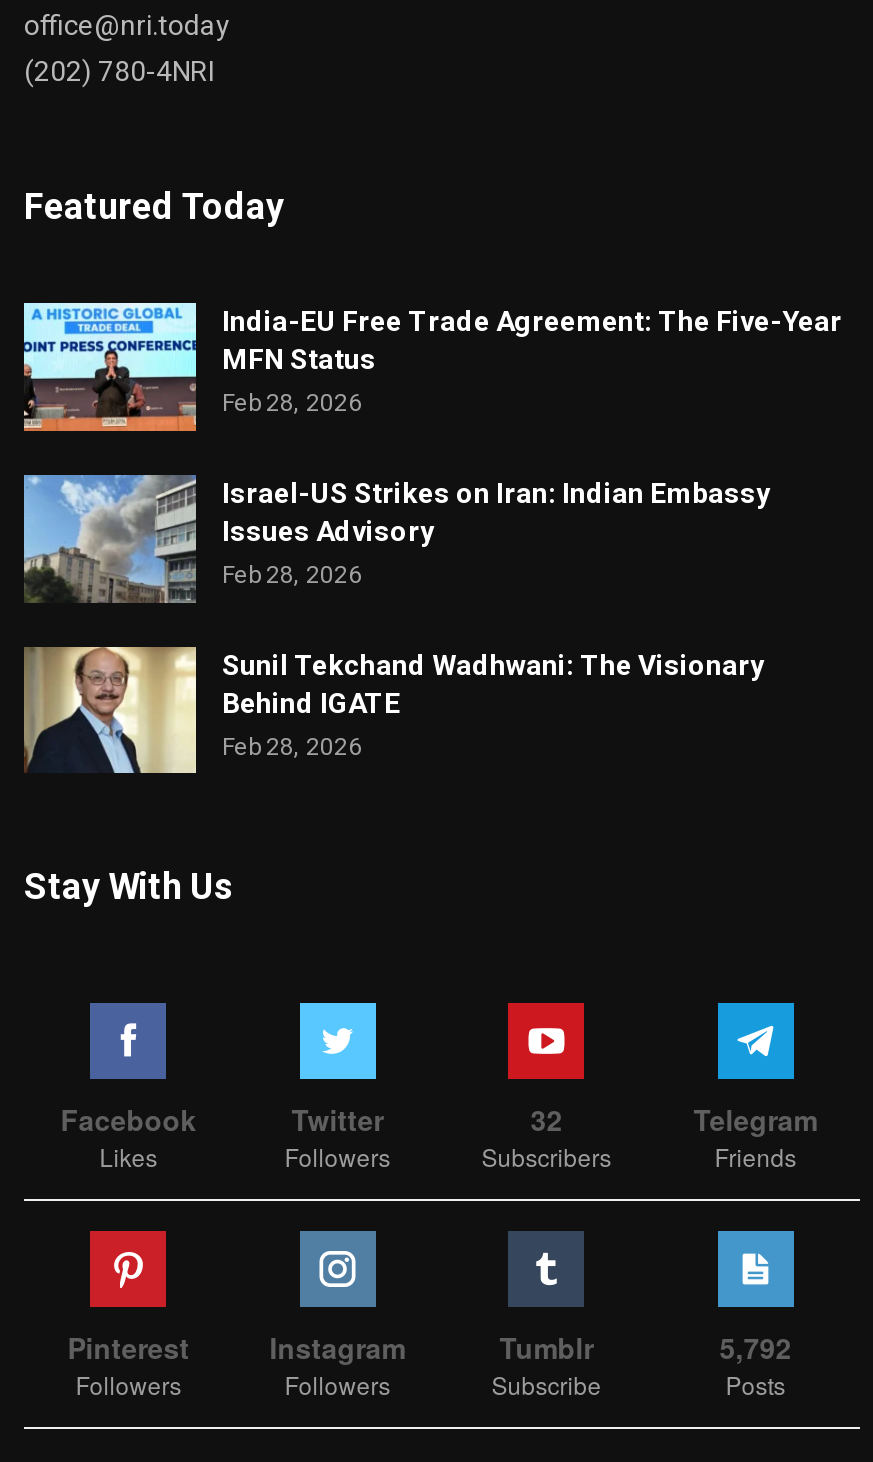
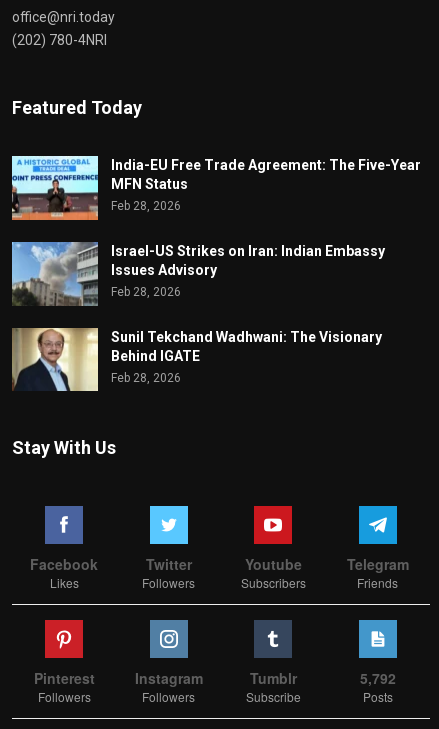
- 32
+ Youtube
